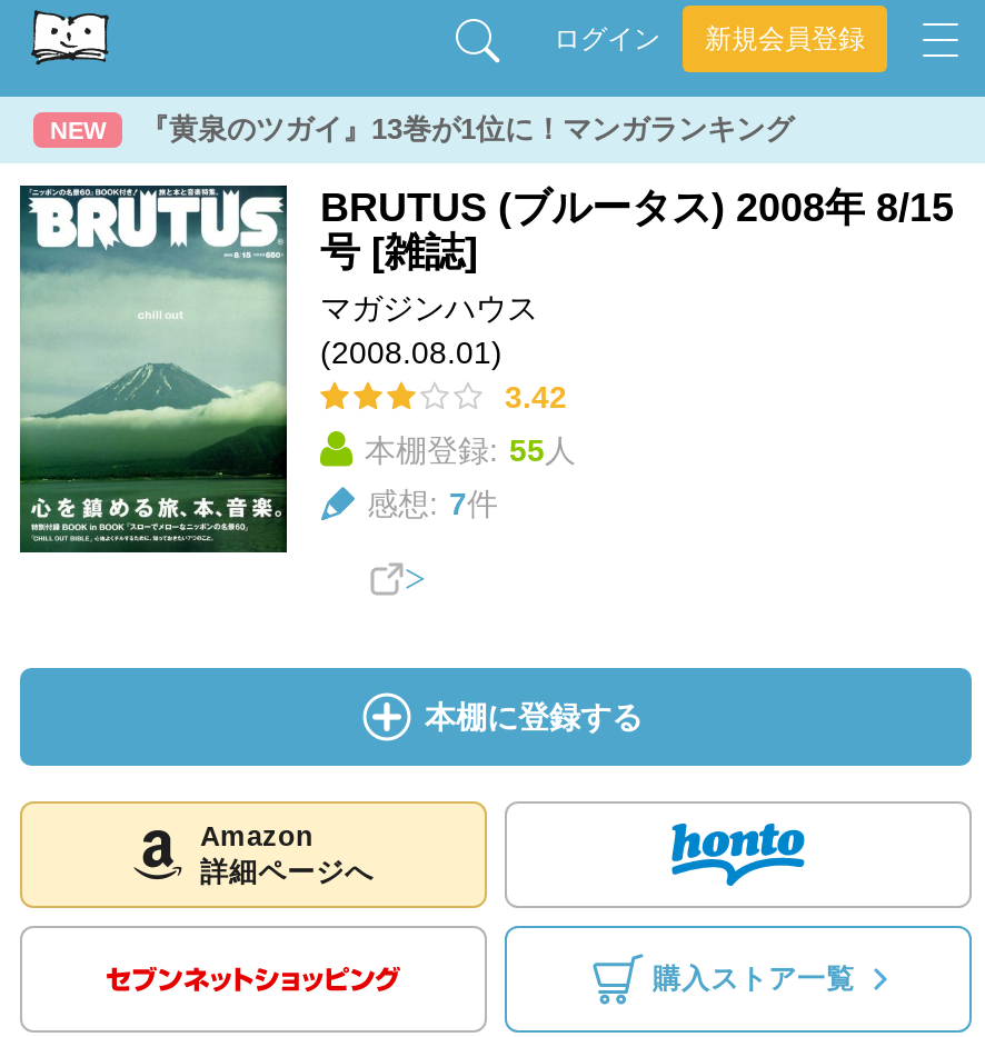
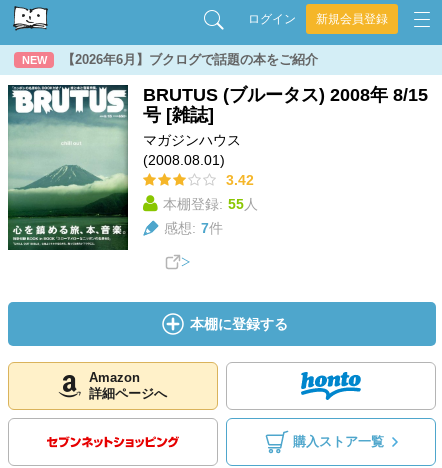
- 『黄泉のツガイ』13巻が1位に！マンガランキング
+ 【2026年6月】ブクログで話題の本をご紹介
